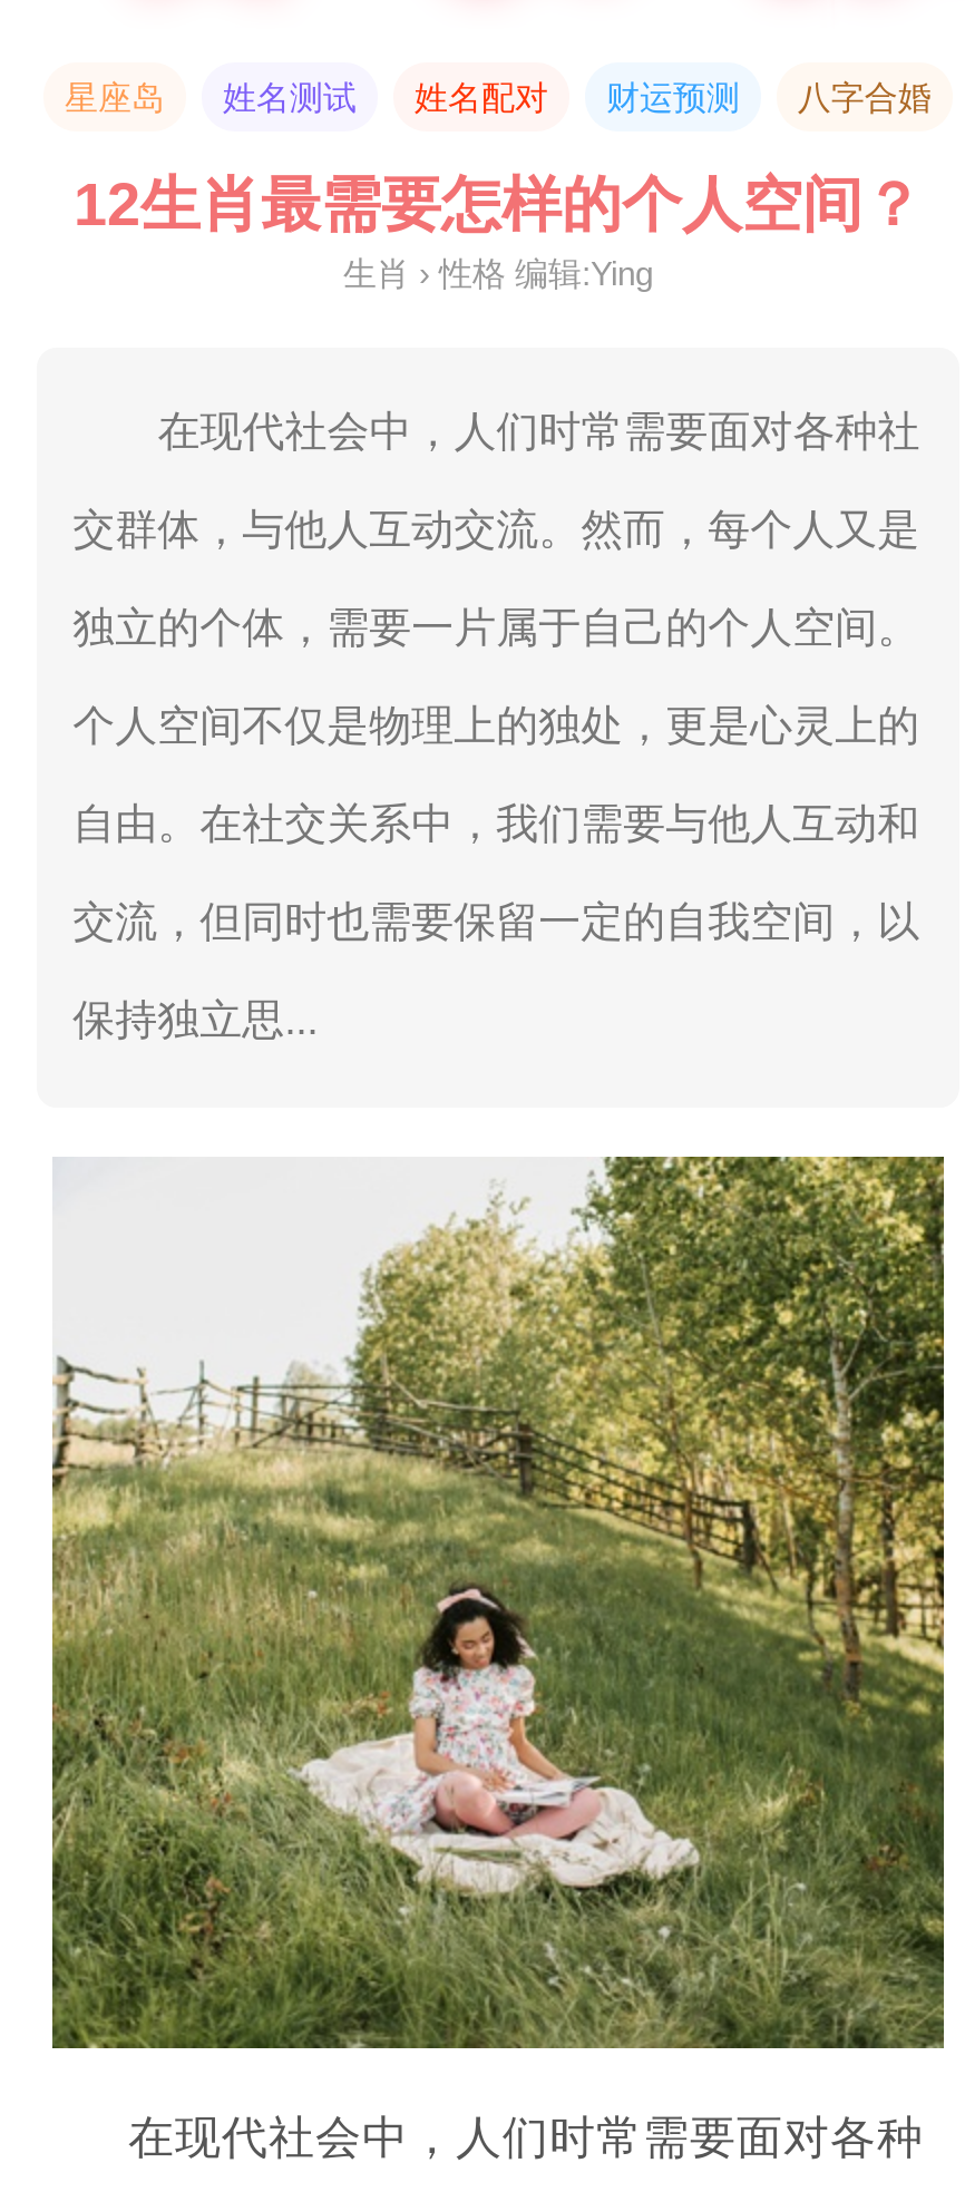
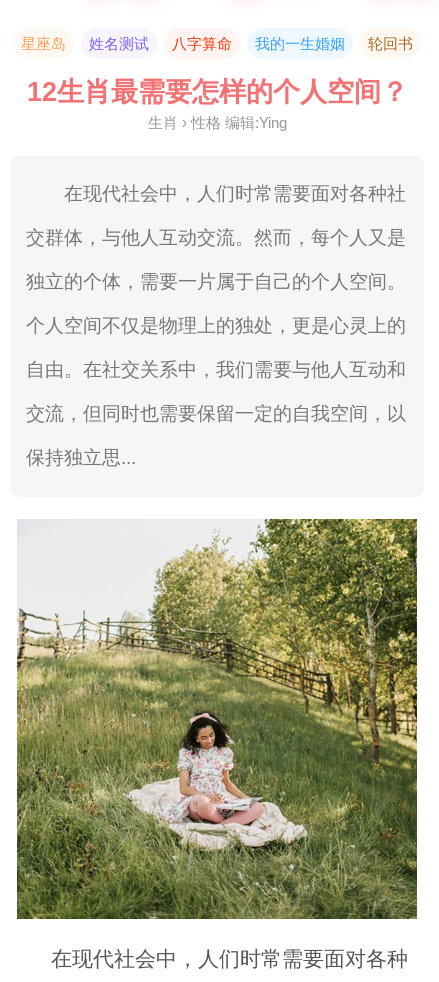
- 姓名配对
- 财运预测
- 八字合婚
+ 八字算命
+ 我的一生婚姻
+ 轮回书
